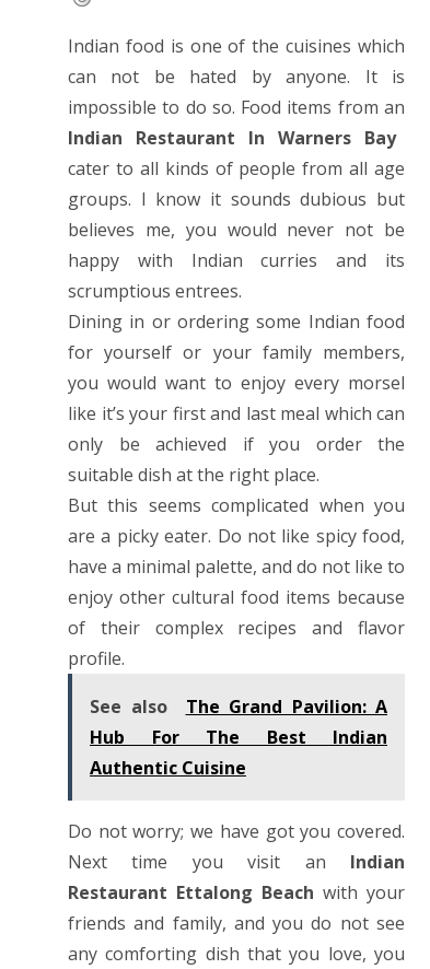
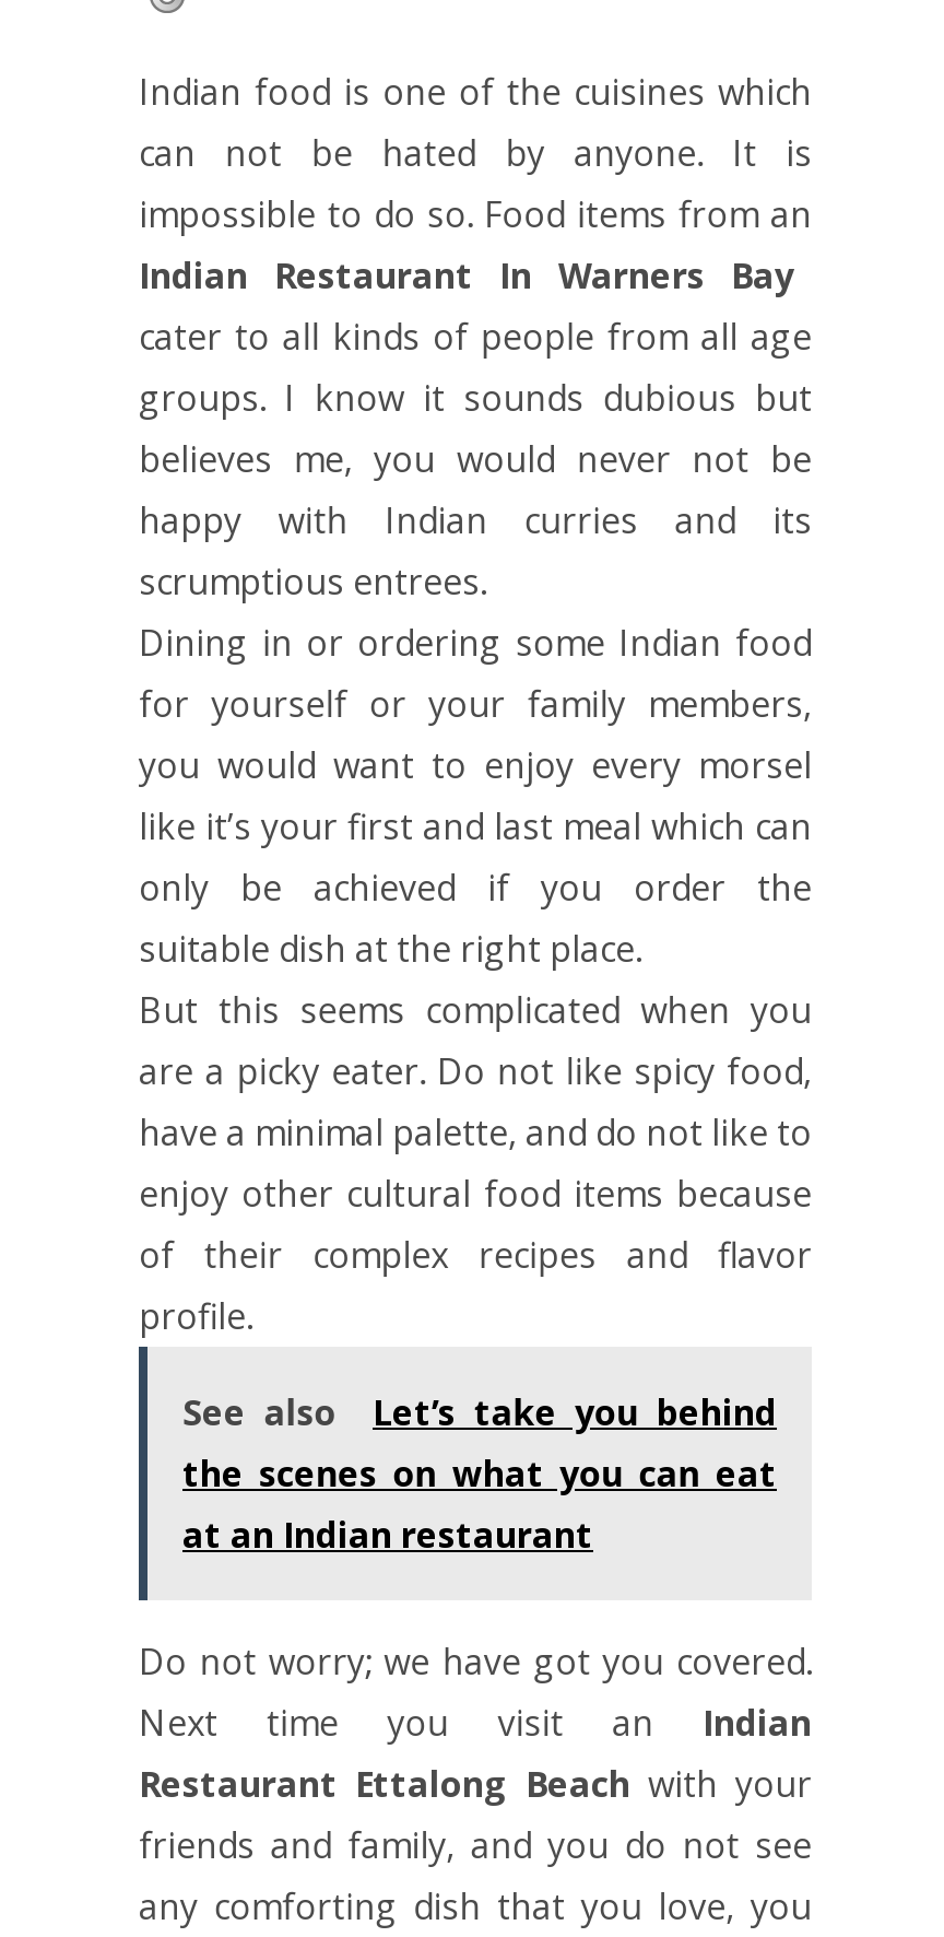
- The Grand Pavilion: A
- Hub For The Best Indian
- Authentic Cuisine
+ Let’s take you behind
+ the scenes on what you can eat
+ at an Indian restaurant
